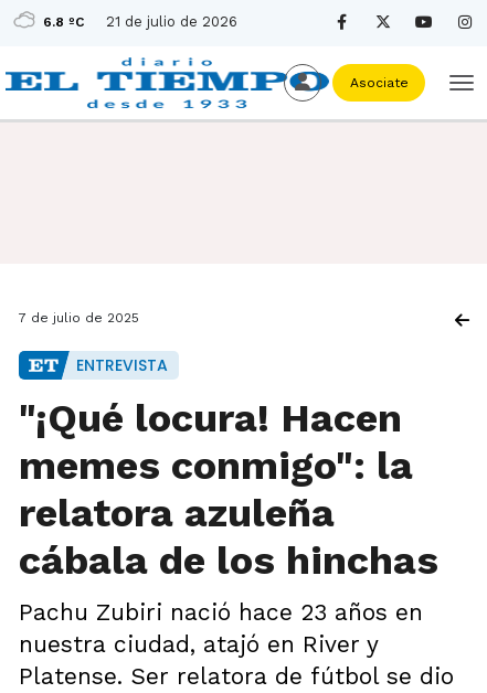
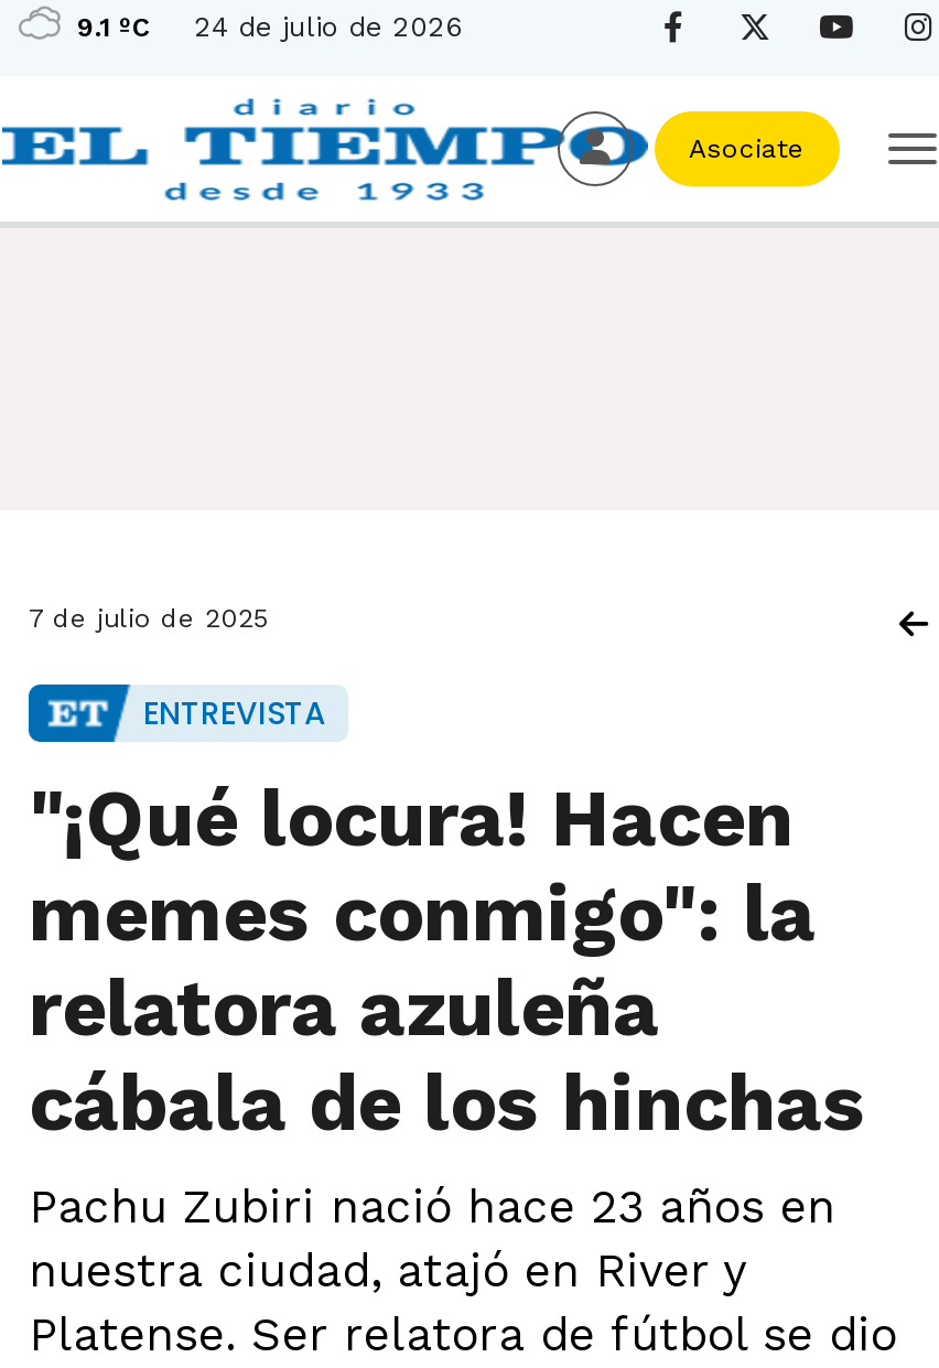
- 6.8 ºC
+ 9.1 ºC

- 21 de julio de 2026
+ 24 de julio de 2026
